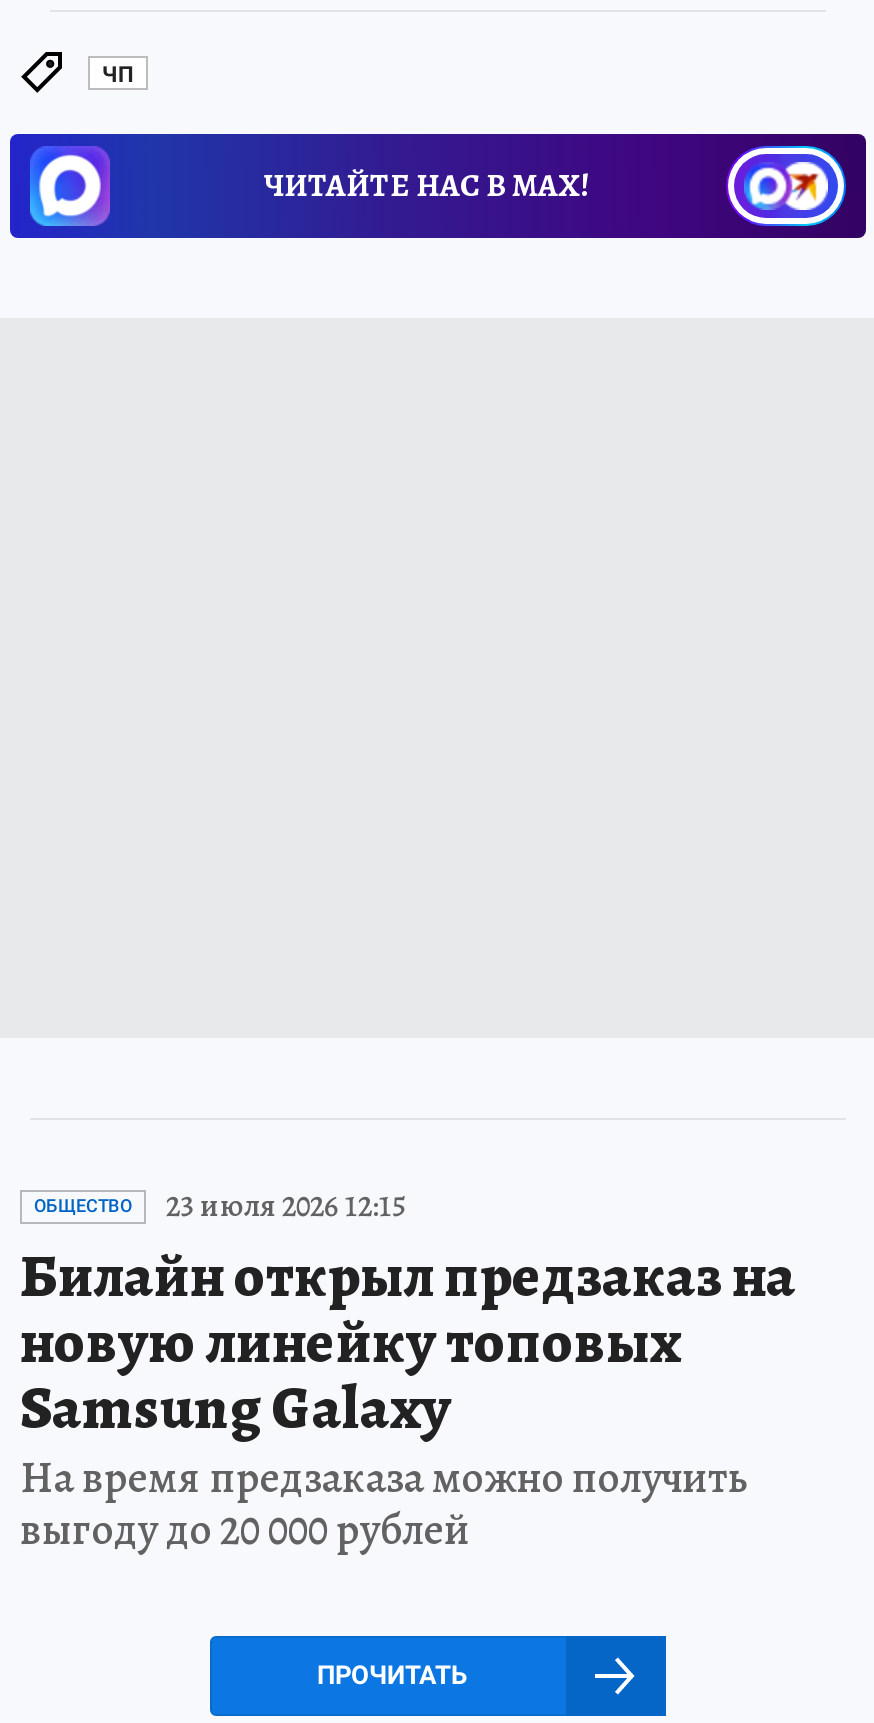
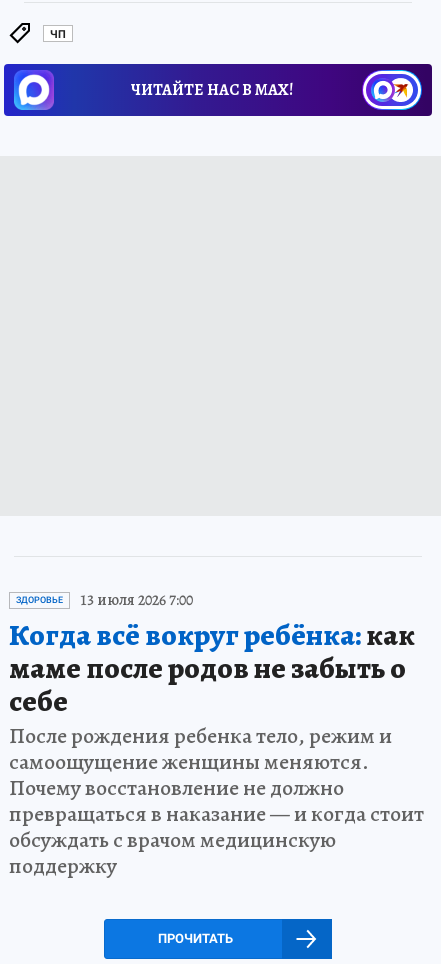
- ОБЩЕСТВО
- 23 июля 2026 12:15
- Билайн открыл предзаказ на
- новую линейку топовых
- Samsung Galaxy
- На время предзаказа можно получить
- выгоду до 20 000 рублей
+ ЗДОРОВЬЕ
+ 13 июля 2026 7:00
+ Когда всё вокруг ребёнка:как
+ маме после родов не забыть о
+ себе
+ После рождения ребенка тело, режим и
+ самоощущение женщины меняются.
+ Почему восстановление не должно
+ превращаться в наказание — и когда стоит
+ обсуждать с врачом медицинскую
+ поддержку
